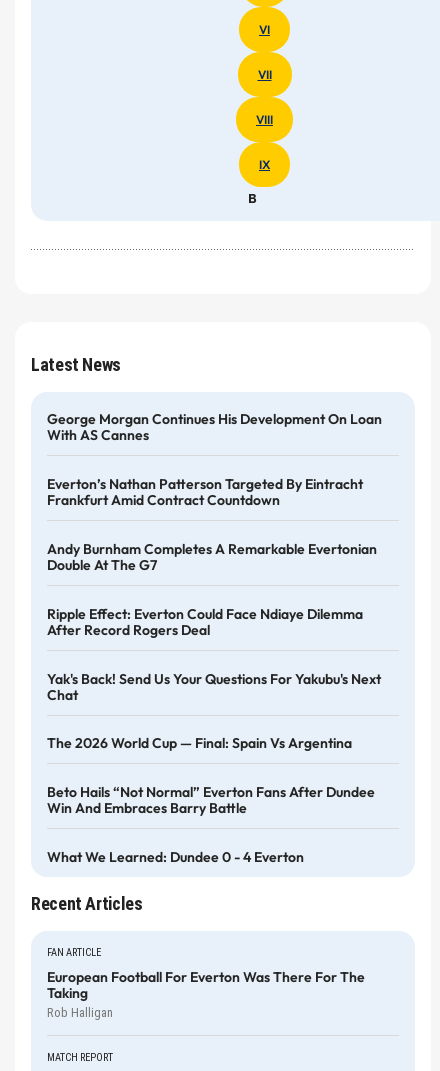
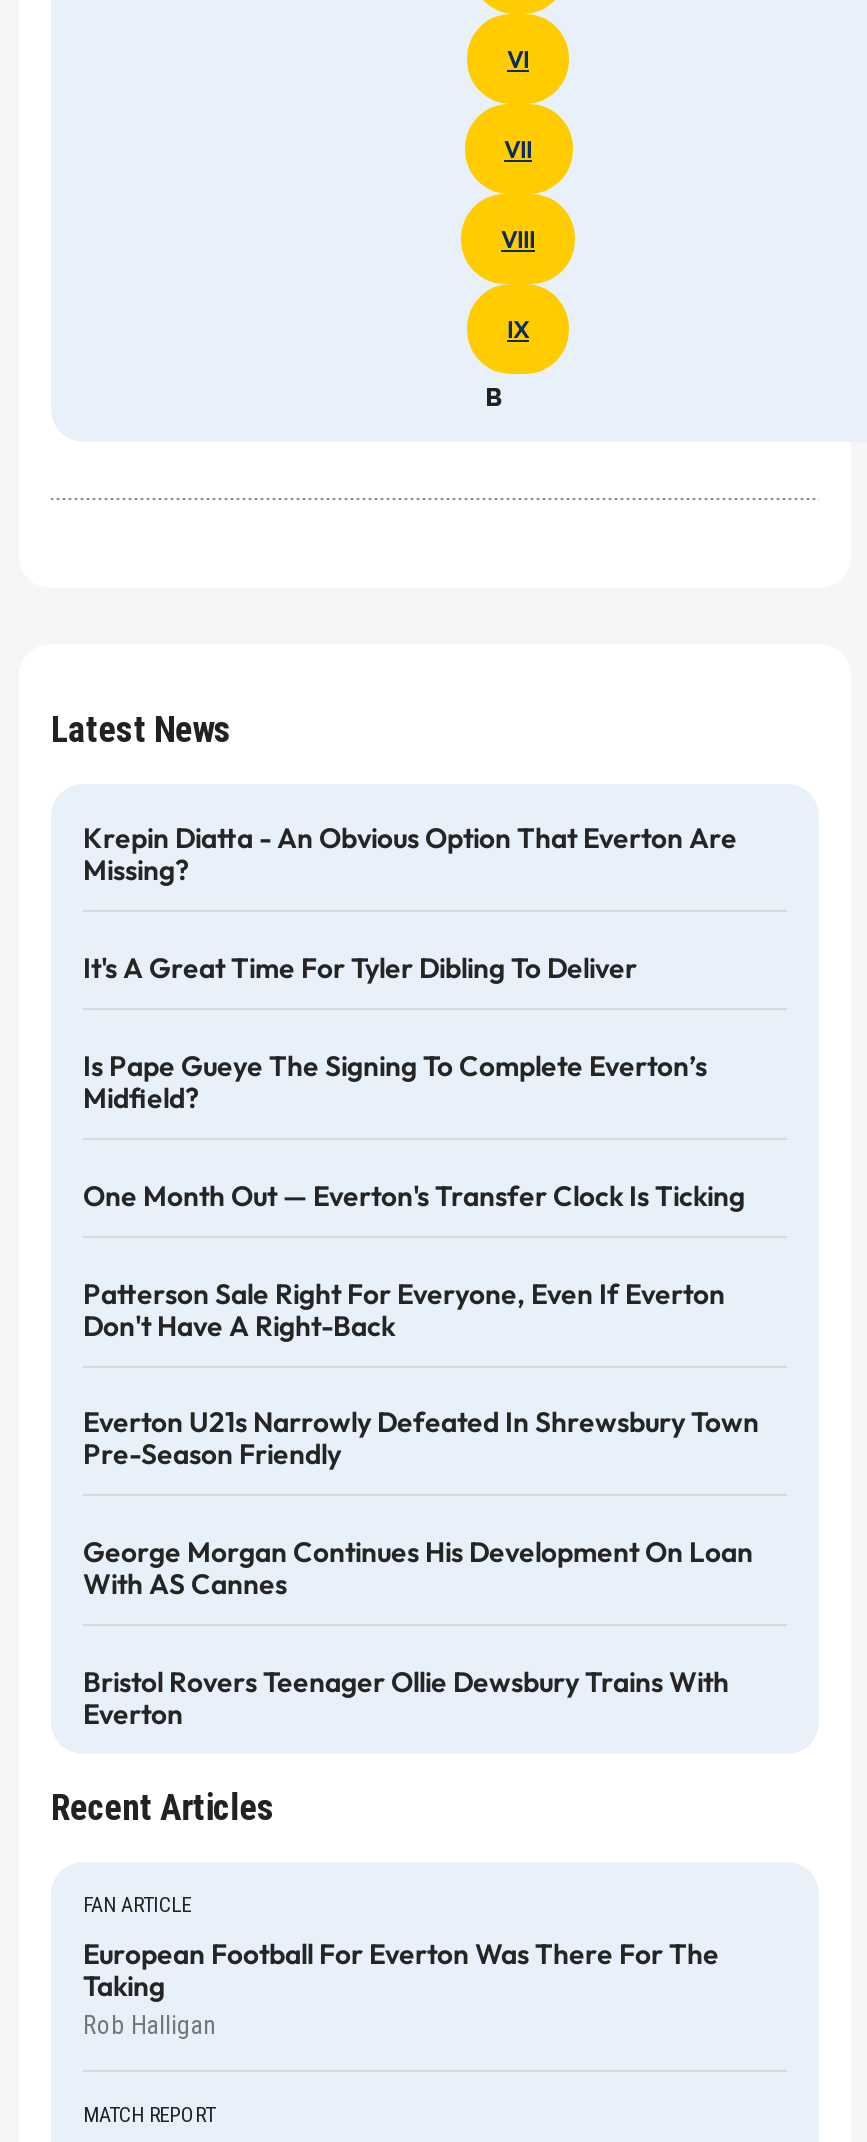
+ Krepin Diatta - An Obvious Option That Everton Are
+ Missing?
+ It's A Great Time For Tyler Dibling To Deliver
+ Is Pape Gueye The Signing To Complete Everton’s
+ Midfield?
+ One Month Out — Everton's Transfer Clock Is Ticking
+ Patterson Sale Right For Everyone, Even If Everton
+ Don't Have A Right-Back
+ Everton U21s Narrowly Defeated In Shrewsbury Town
+ Pre-Season Friendly

moved down: George Morgan Continues His Development On Loan | With AS Cannes

- Everton’s Nathan Patterson Targeted By Eintracht
- Frankfurt Amid Contract Countdown
- Andy Burnham Completes A Remarkable Evertonian
- Double At The G7
- Ripple Effect: Everton Could Face Ndiaye Dilemma
- After Record Rogers Deal
- Yak's Back! Send Us Your Questions For Yakubu's Next
- Chat
- The 2026 World Cup — Final: Spain Vs Argentina
- Beto Hails “not Normal” Everton Fans After Dundee
- Win And Embraces Barry Battle
- What We Learned: Dundee 0 - 4 Everton
+ Bristol Rovers Teenager Ollie Dewsbury Trains With
+ Everton
